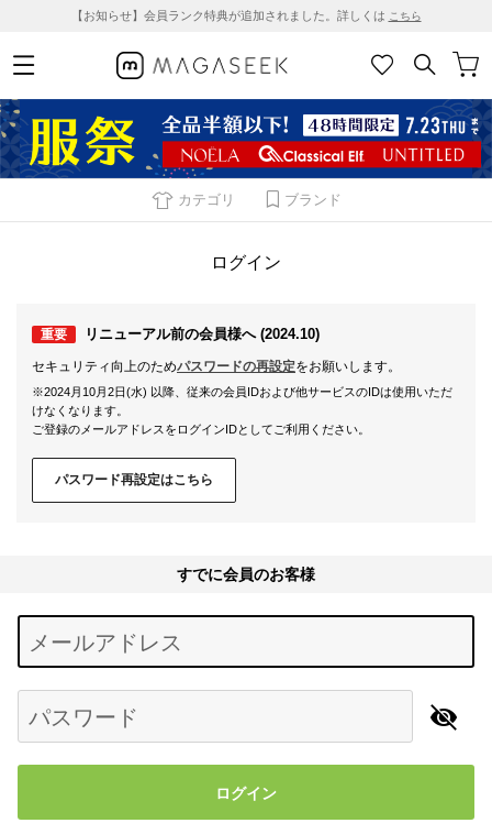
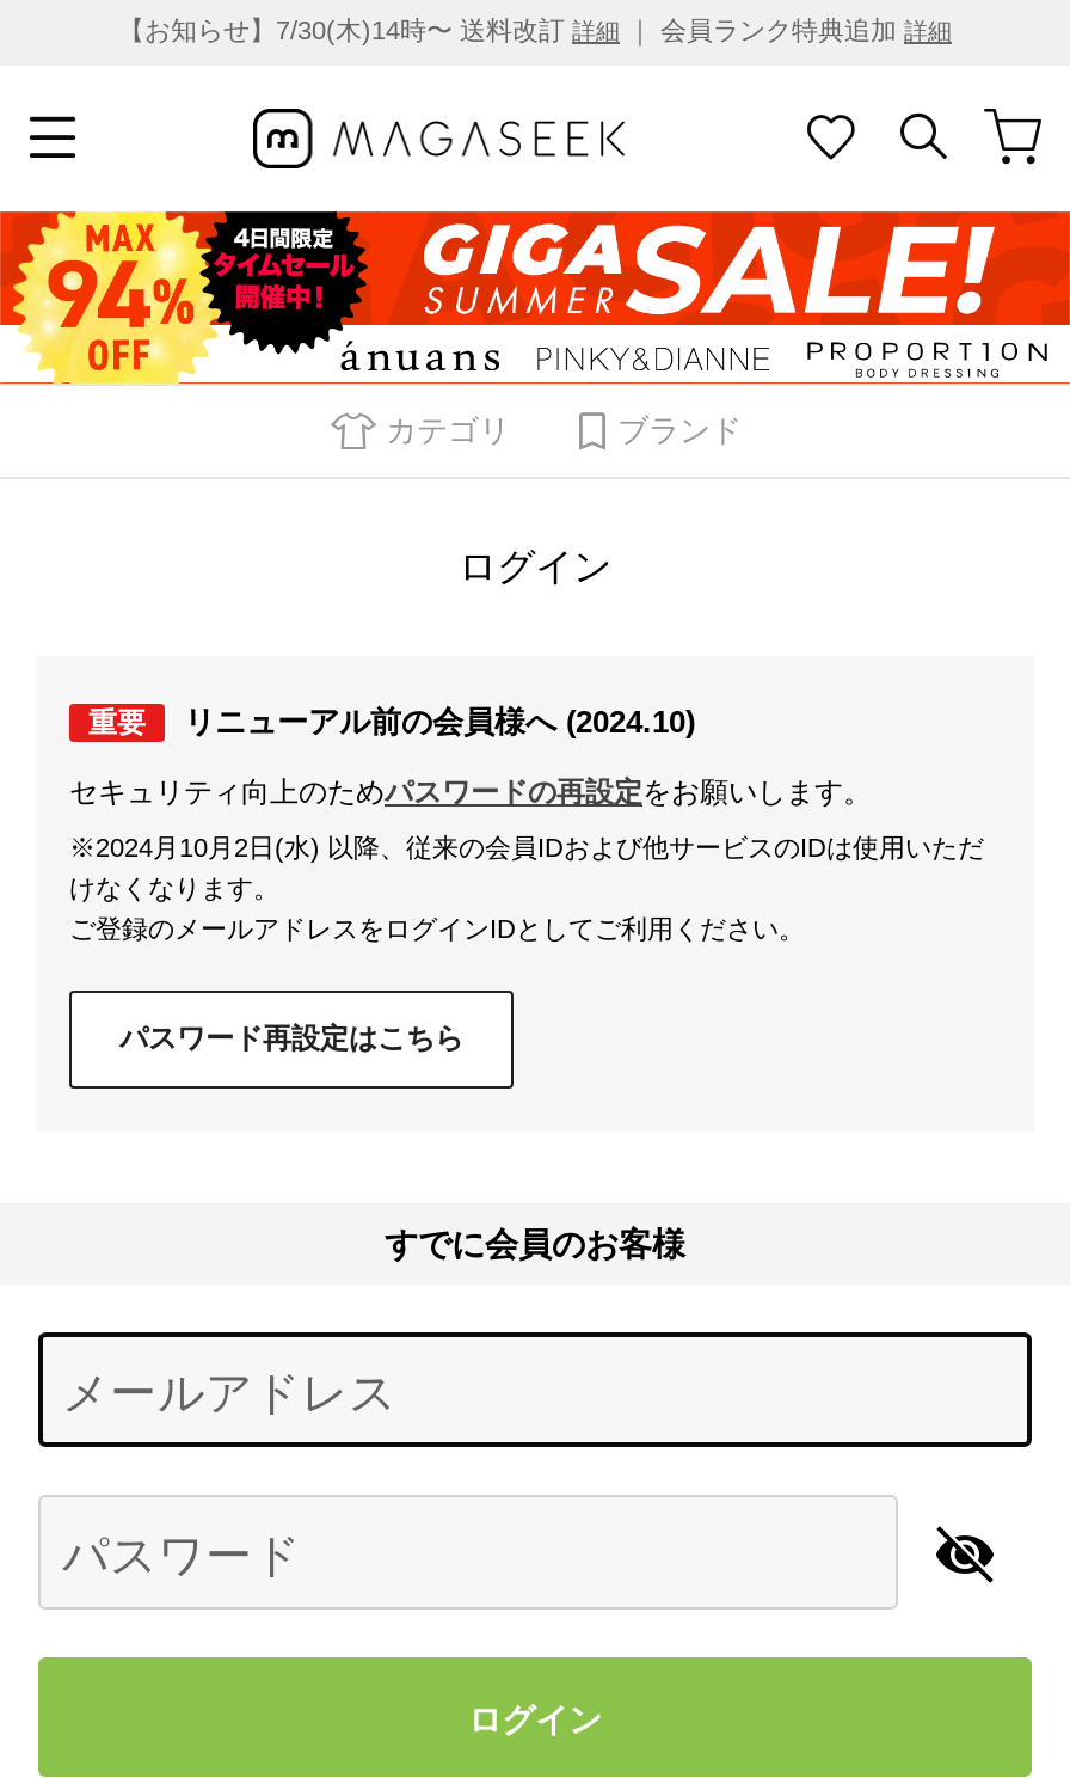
- 【お知らせ】会員ランク特典が追加されました。詳しくはこちら
+ 【お知らせ】7/30(木)14時〜 送料改訂詳細｜ 会員ランク特典追加詳細

- [image]
+ [image]
